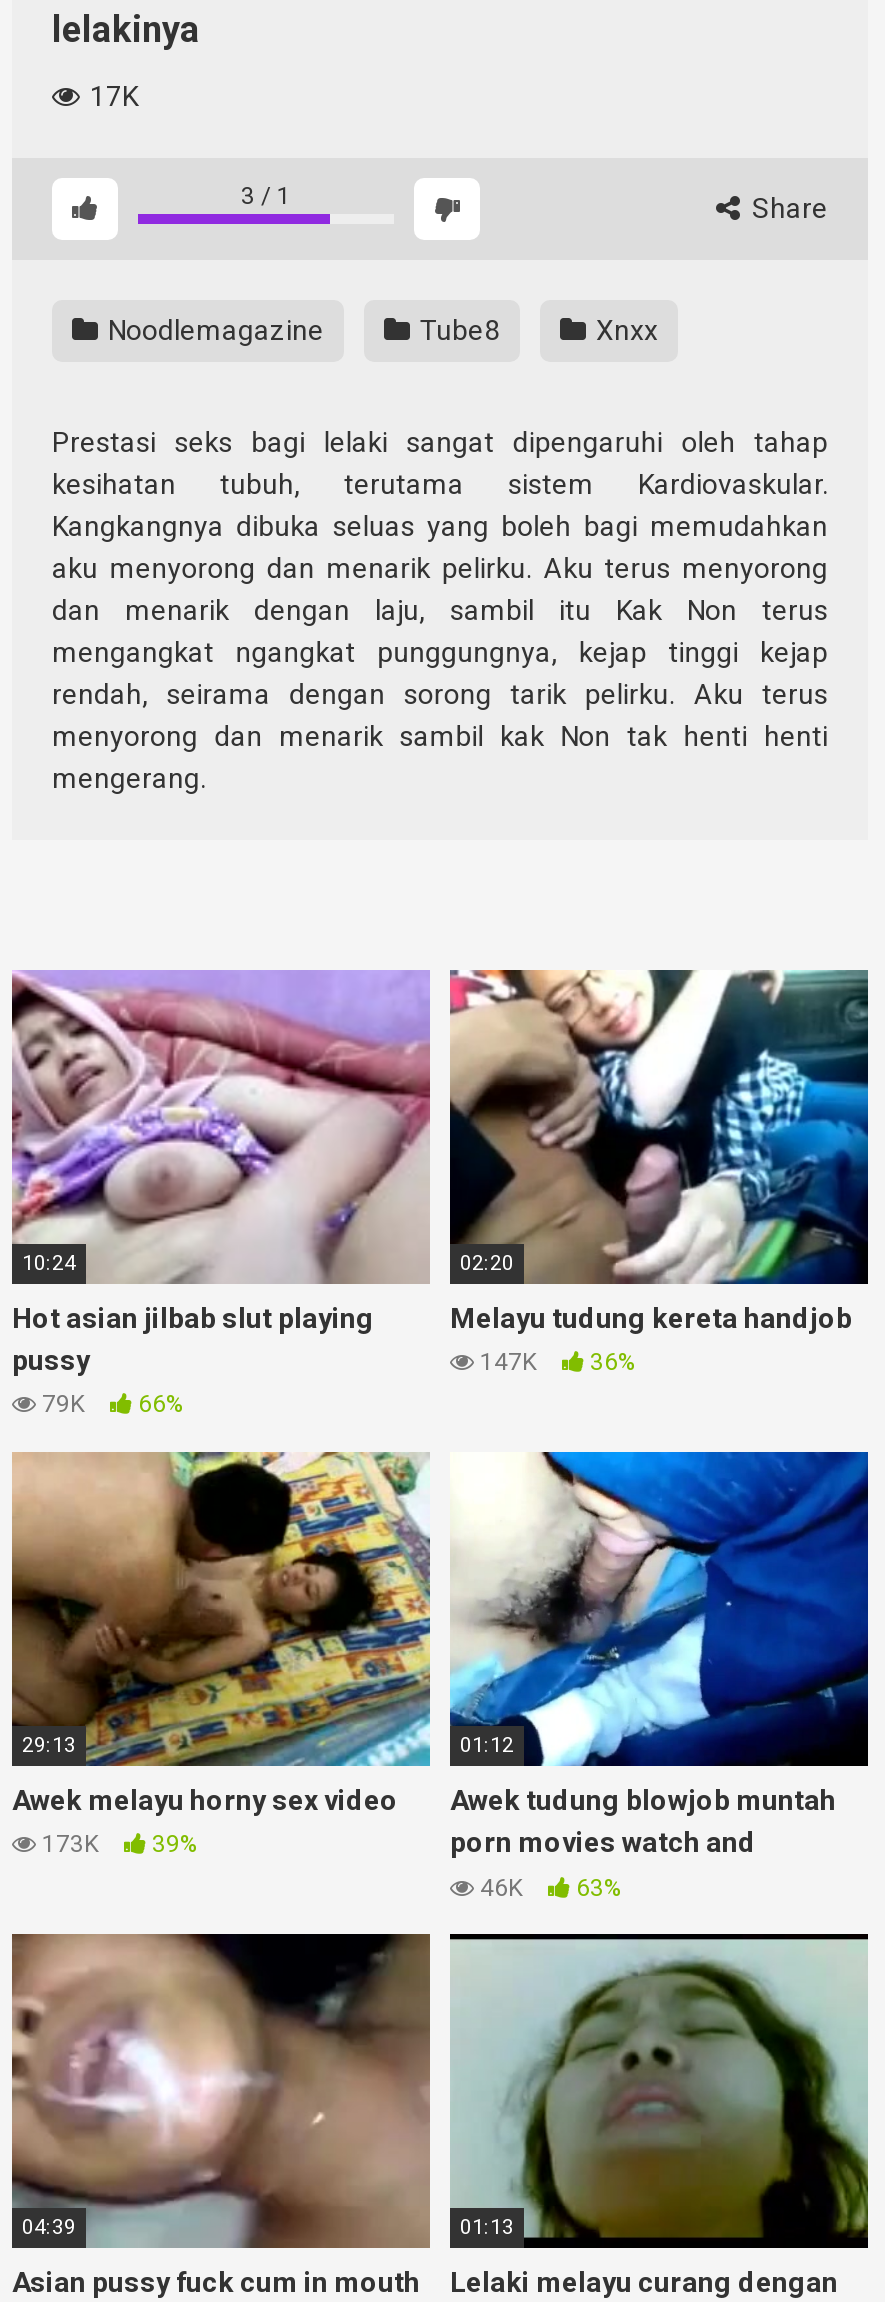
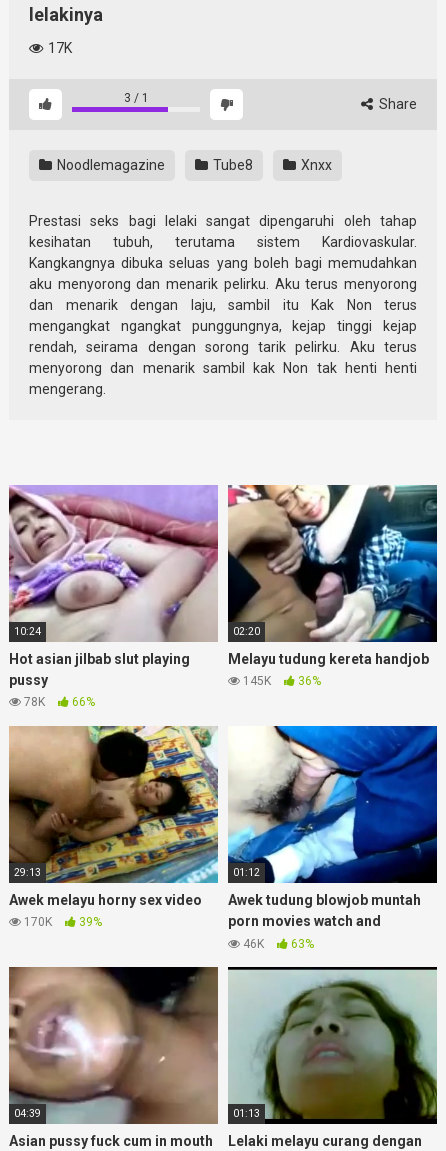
- 147K 36%
+ 145K 36%

- 79K 66%
+ 78K 66%

- 173K 39%
+ 170K 39%
